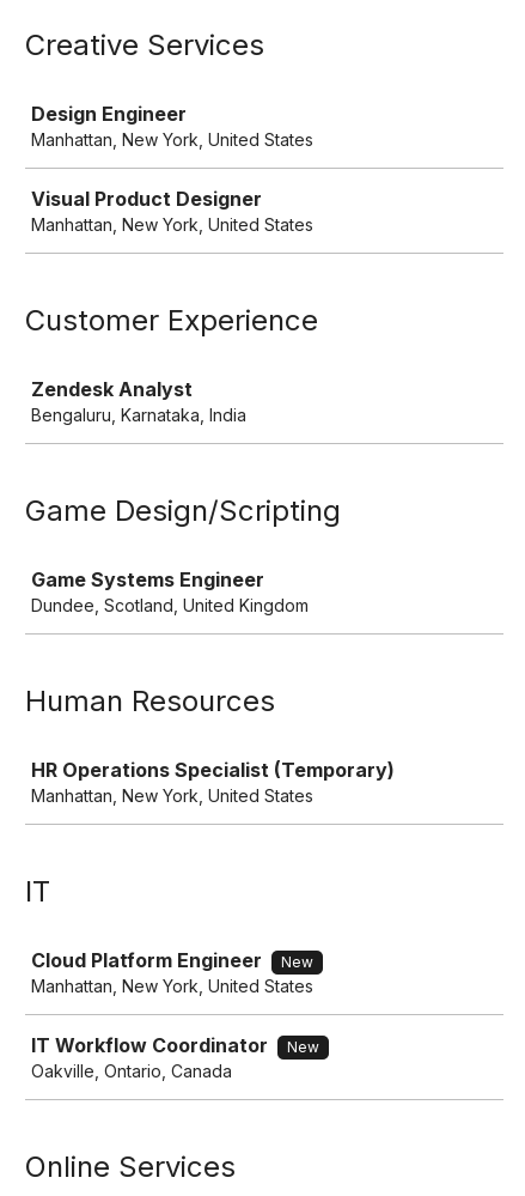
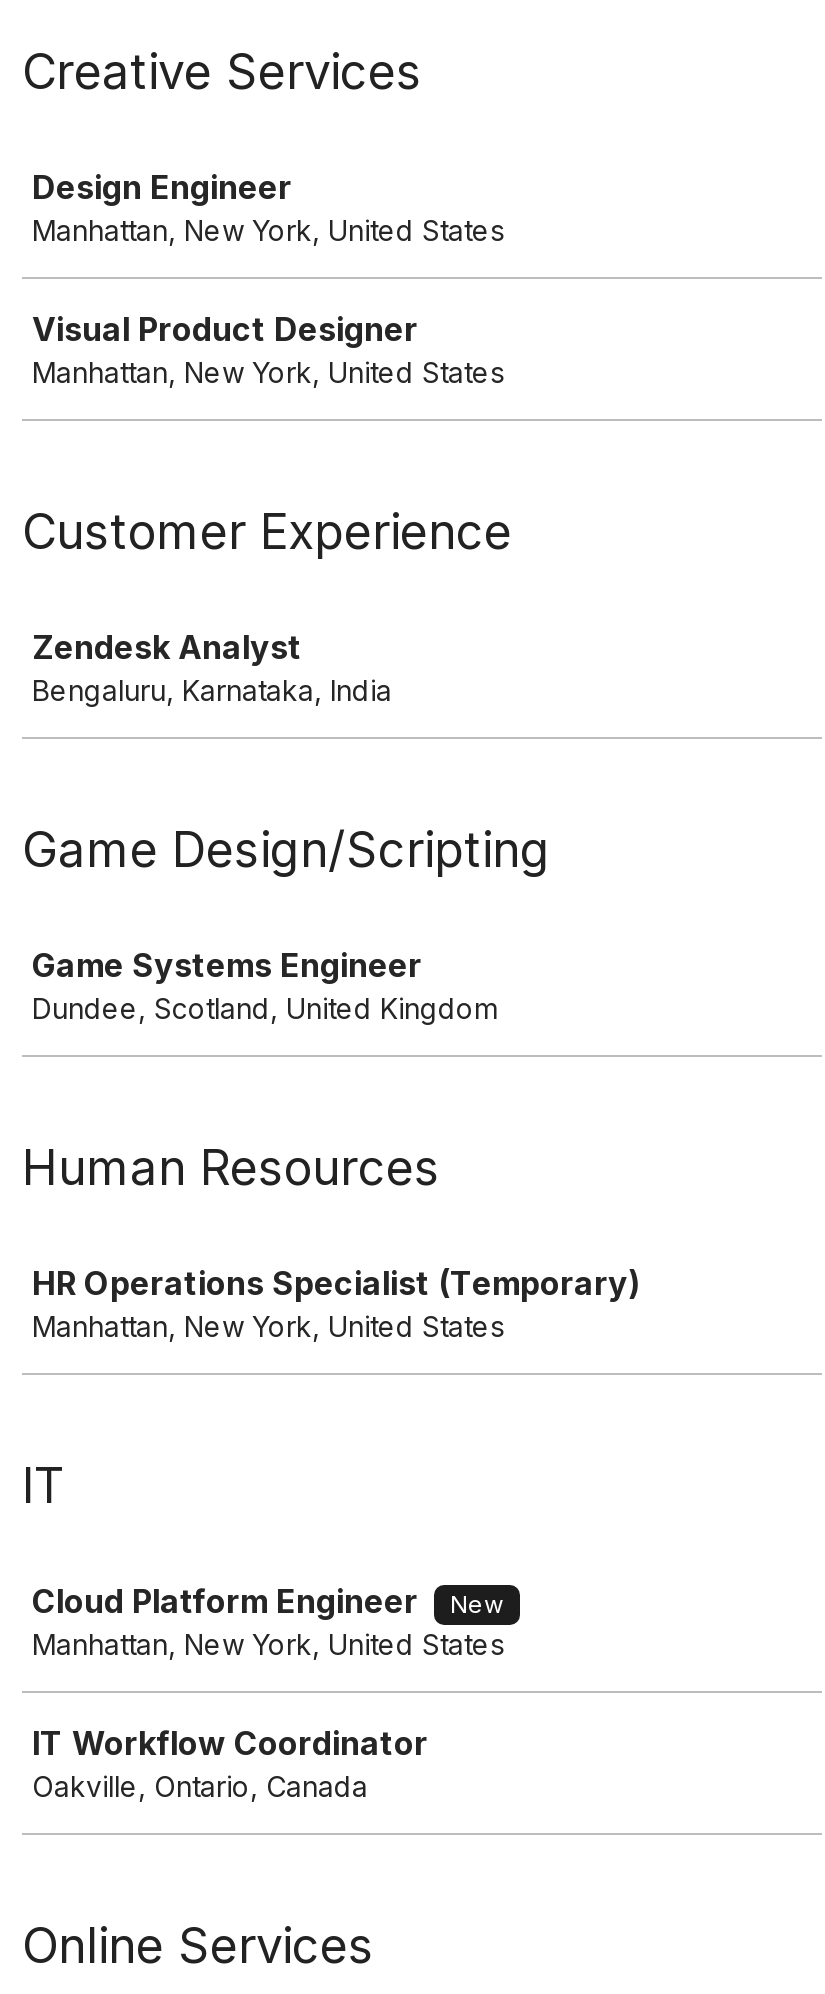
- New
